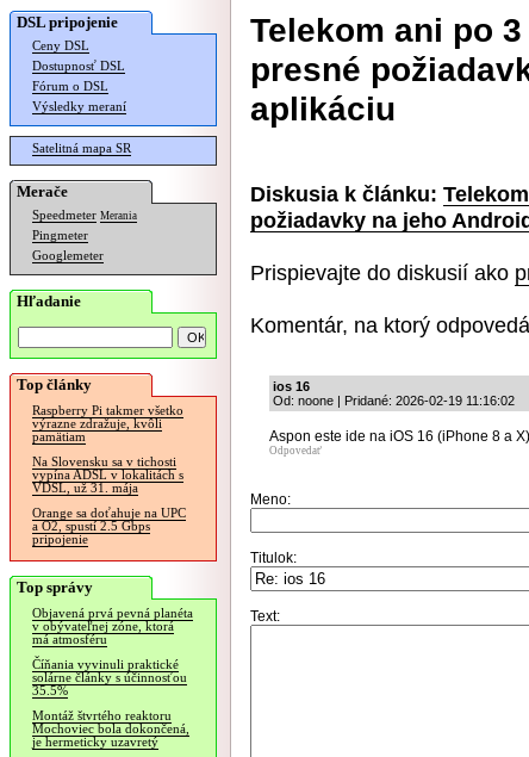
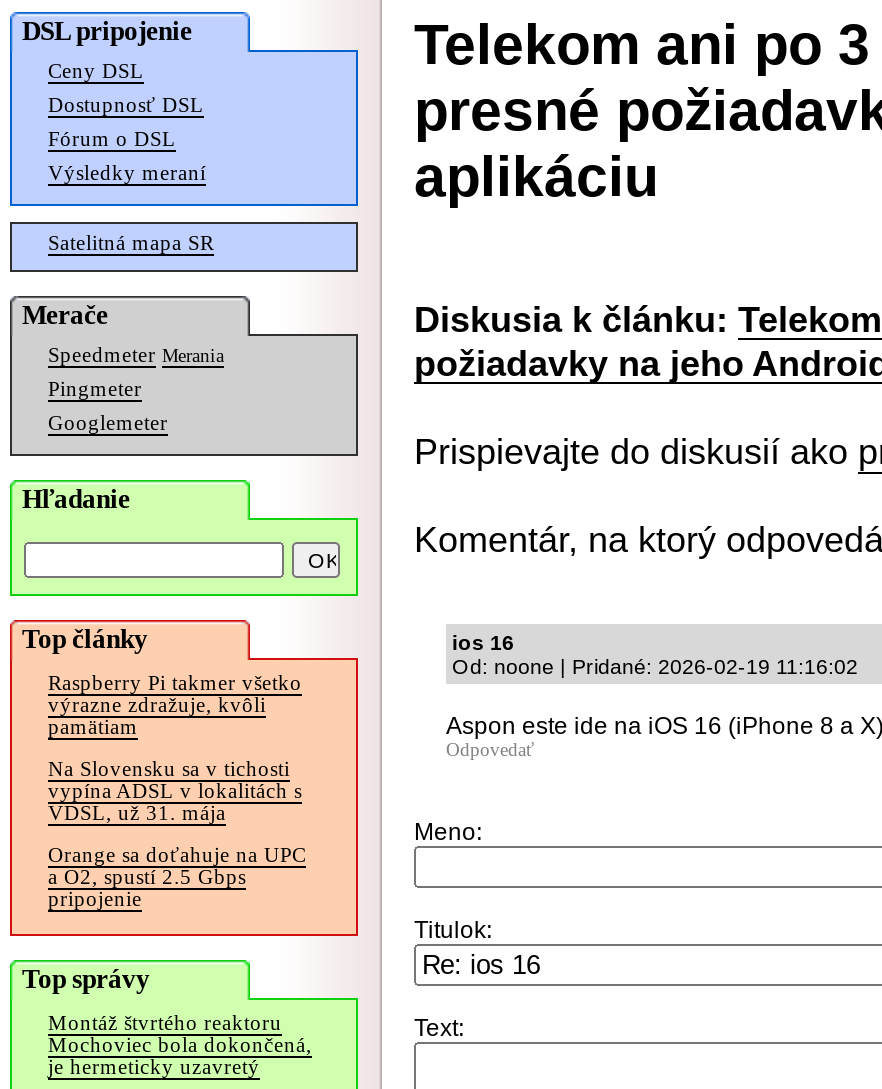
- Objavená prvá pevná planéta
- v obývateľnej zóne, ktorá
- má atmosféru
- Číňania vyvinuli praktické
- solárne články s účinnosťou
- 35.5%
